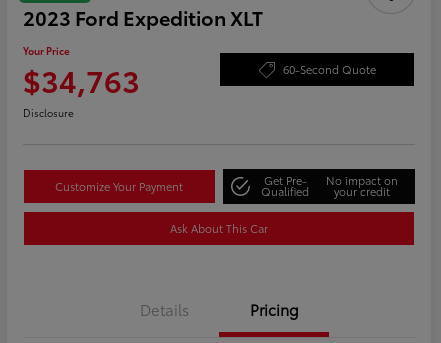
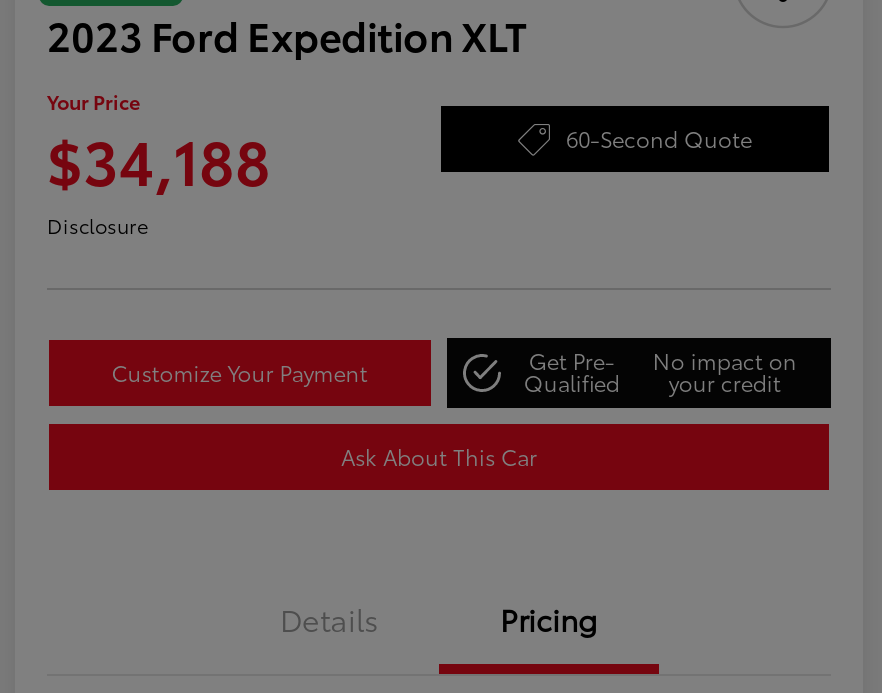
- $34,763
+ $34,188
